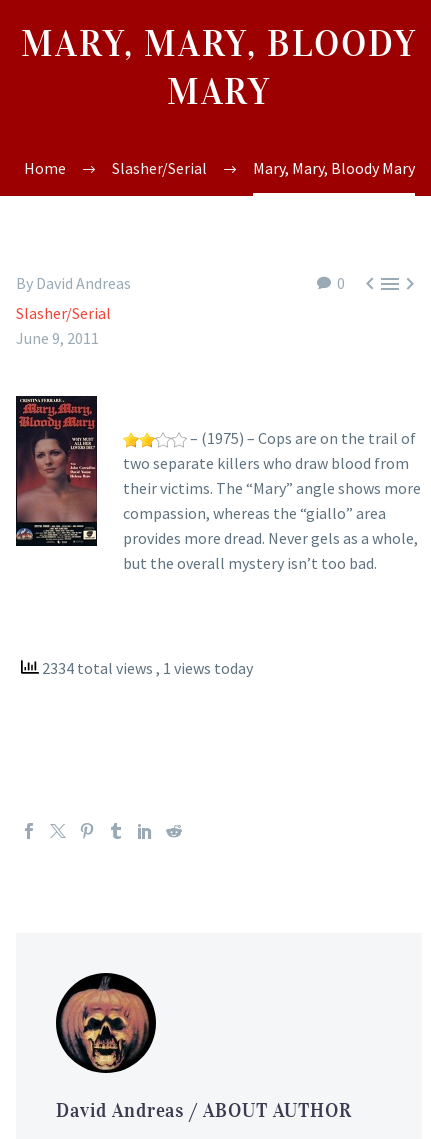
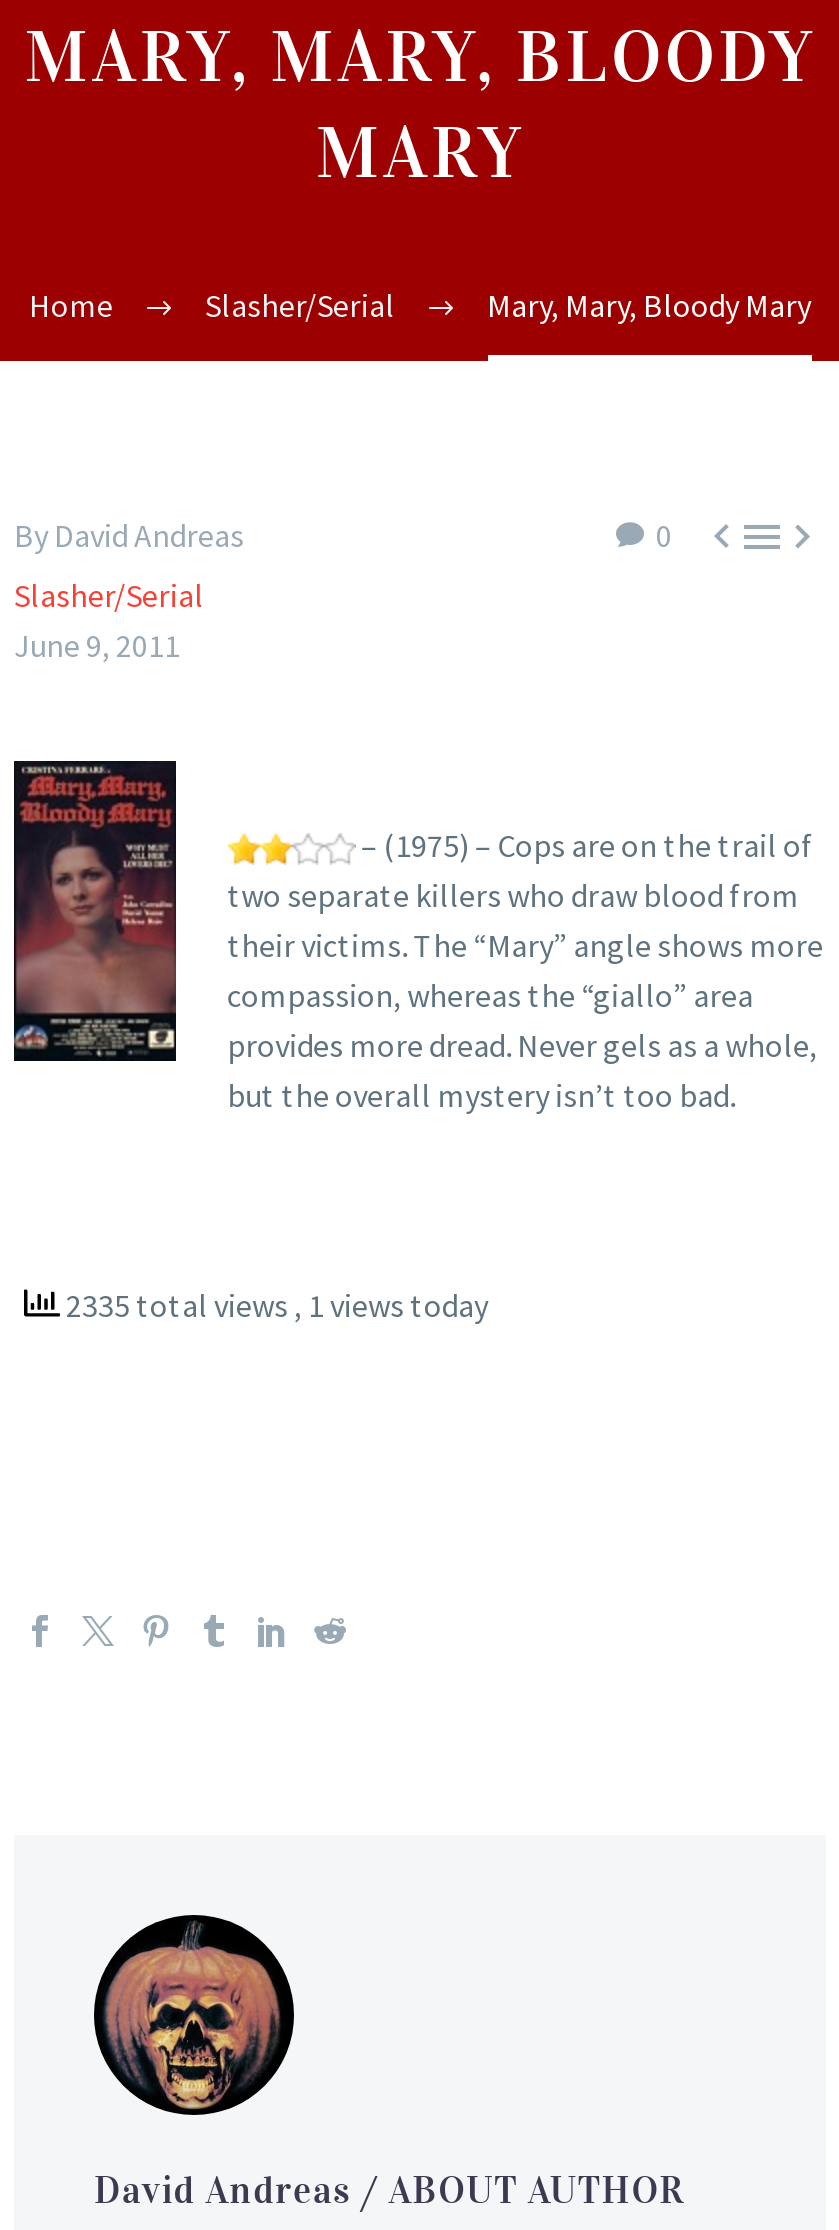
- 2334 total views, 1 views today
+ 2335 total views, 1 views today
